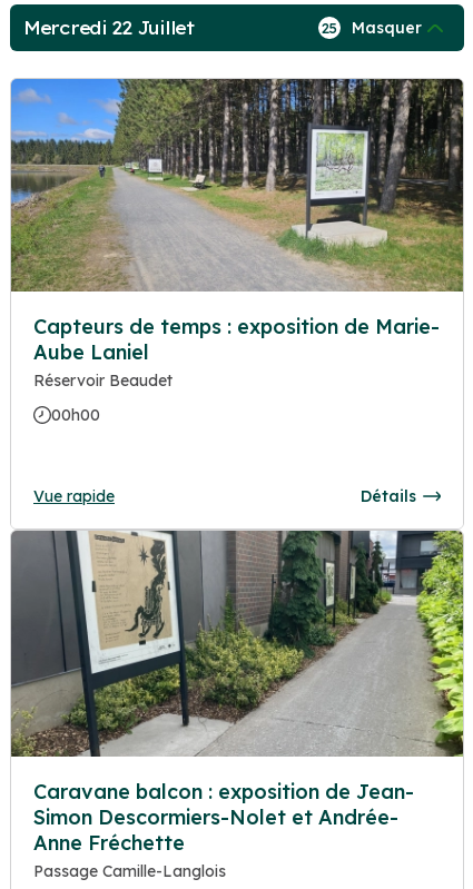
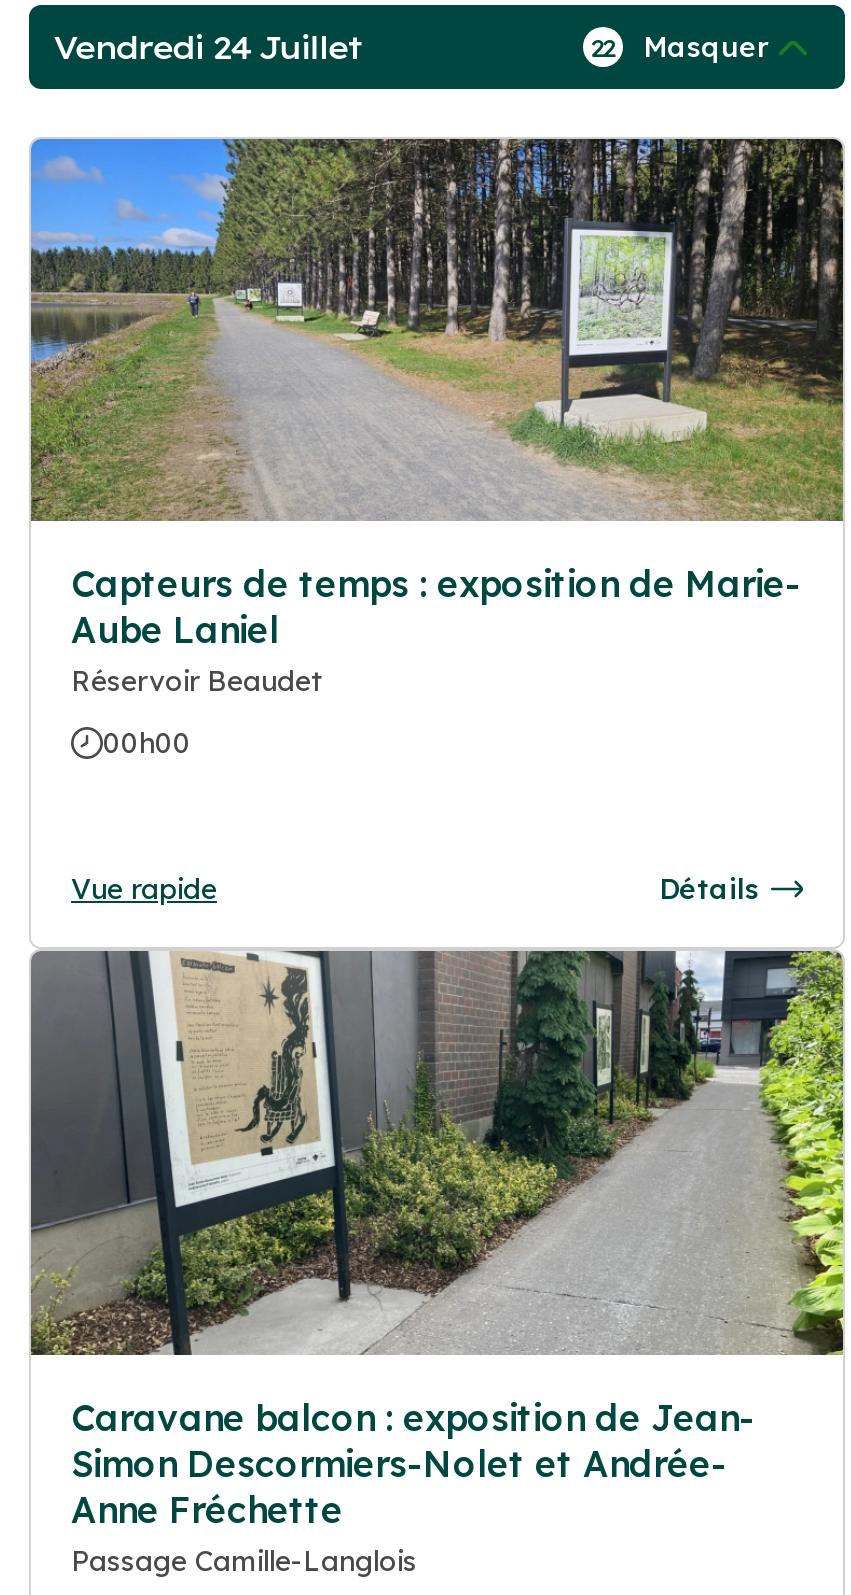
- Mercredi 22 Juillet
+ Vendredi 24 Juillet

- 25 Masquer
+ 22 Masquer
